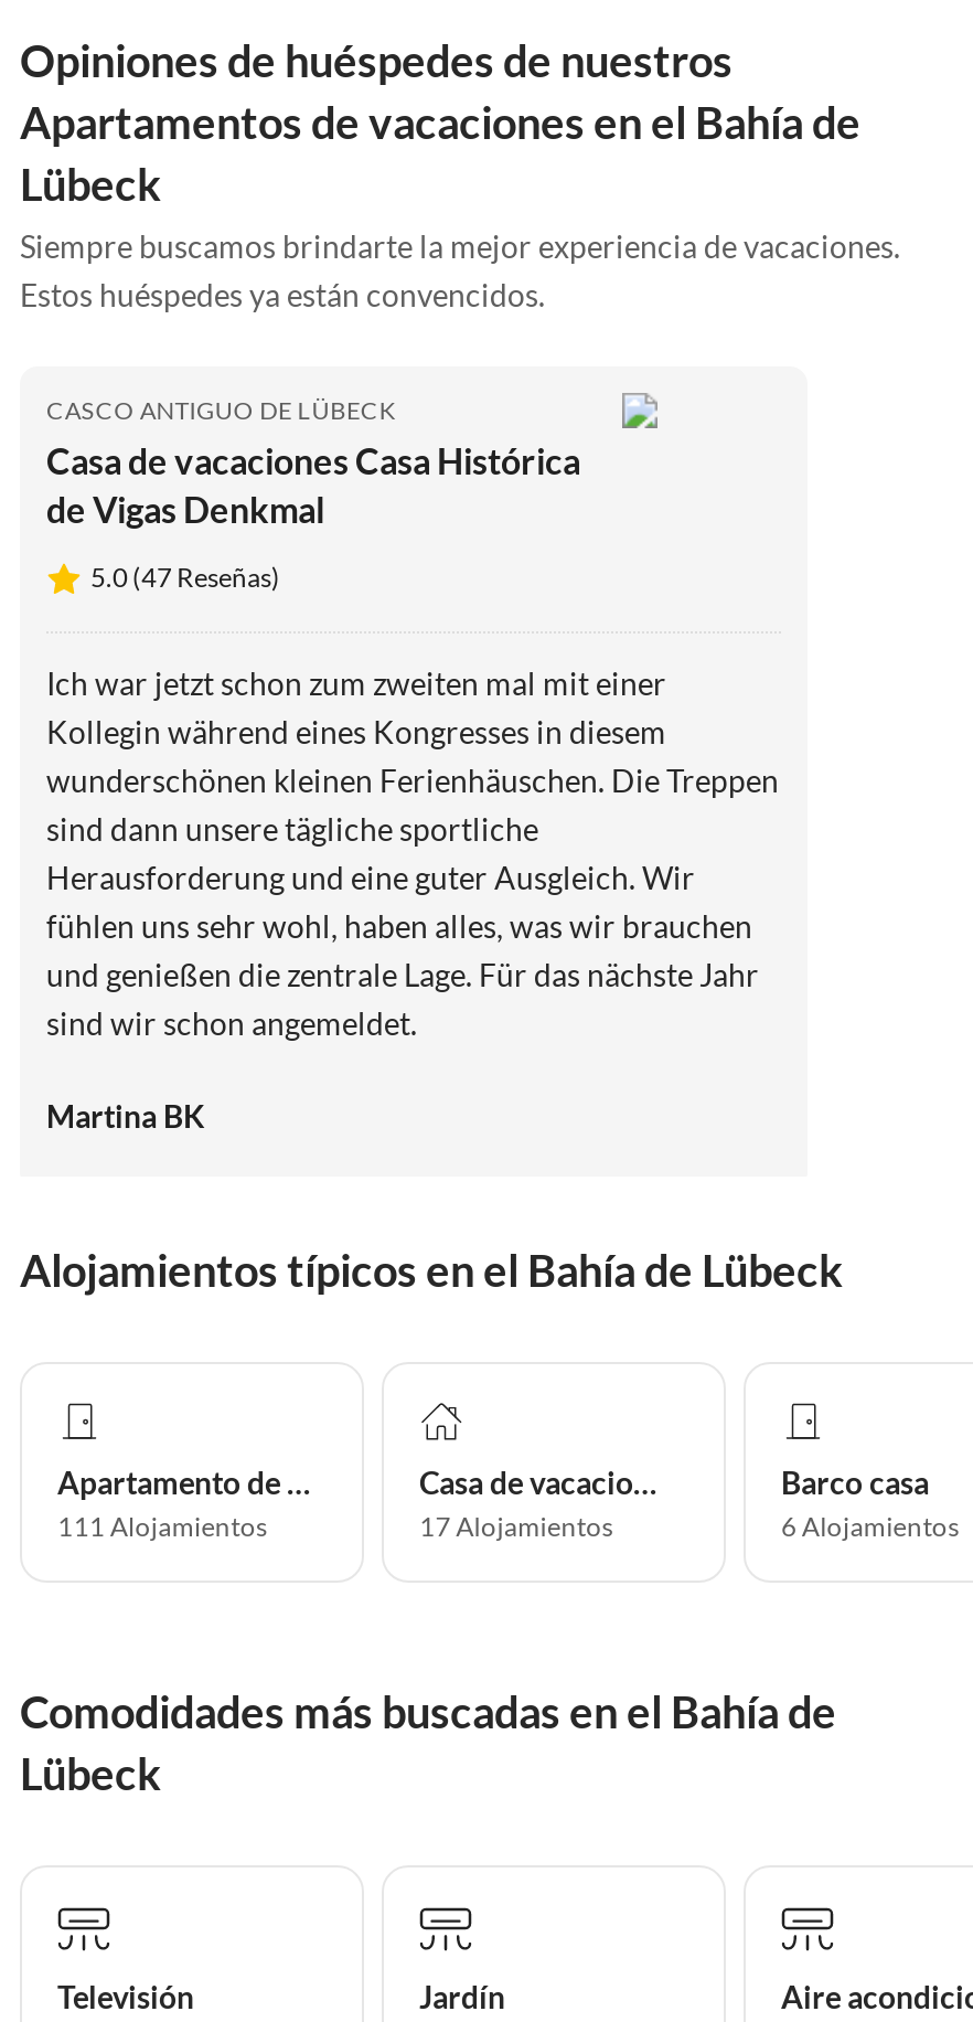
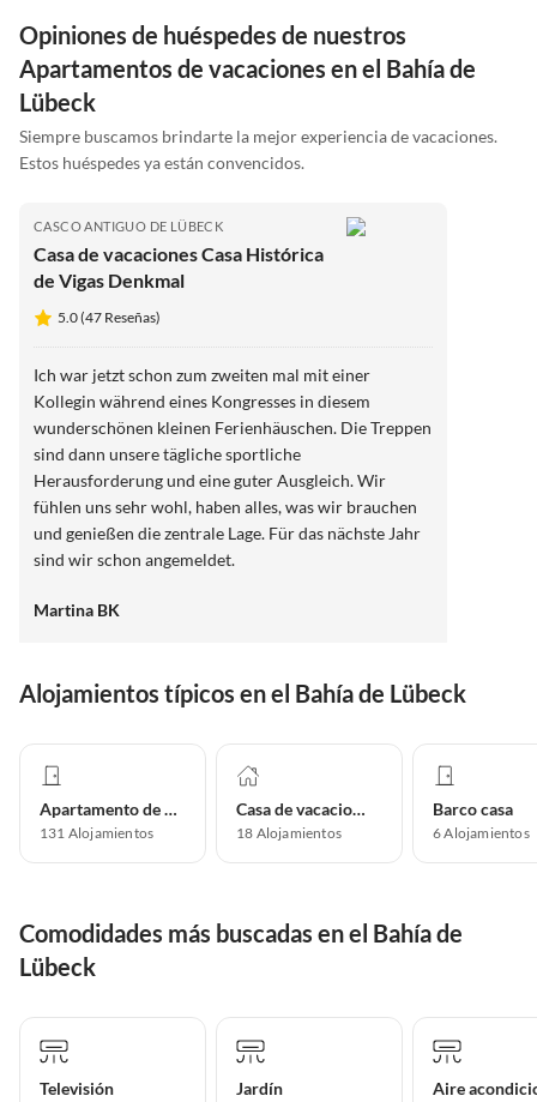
- 111 Alojamientos
+ 131 Alojamientos

- 17 Alojamientos
+ 18 Alojamientos
